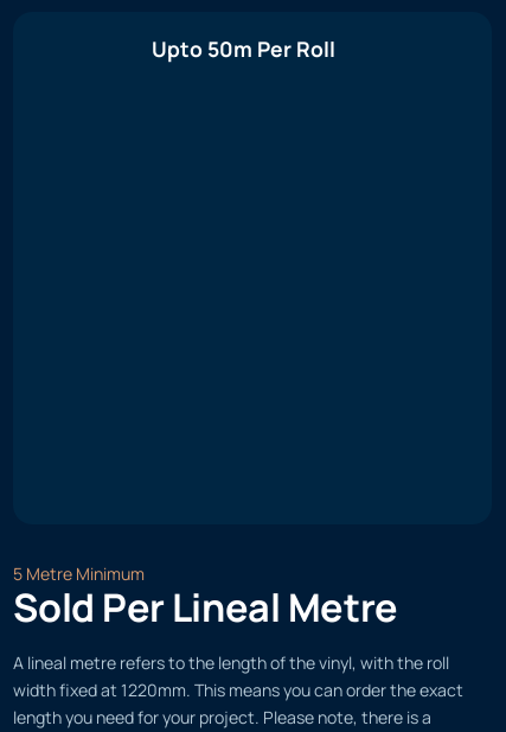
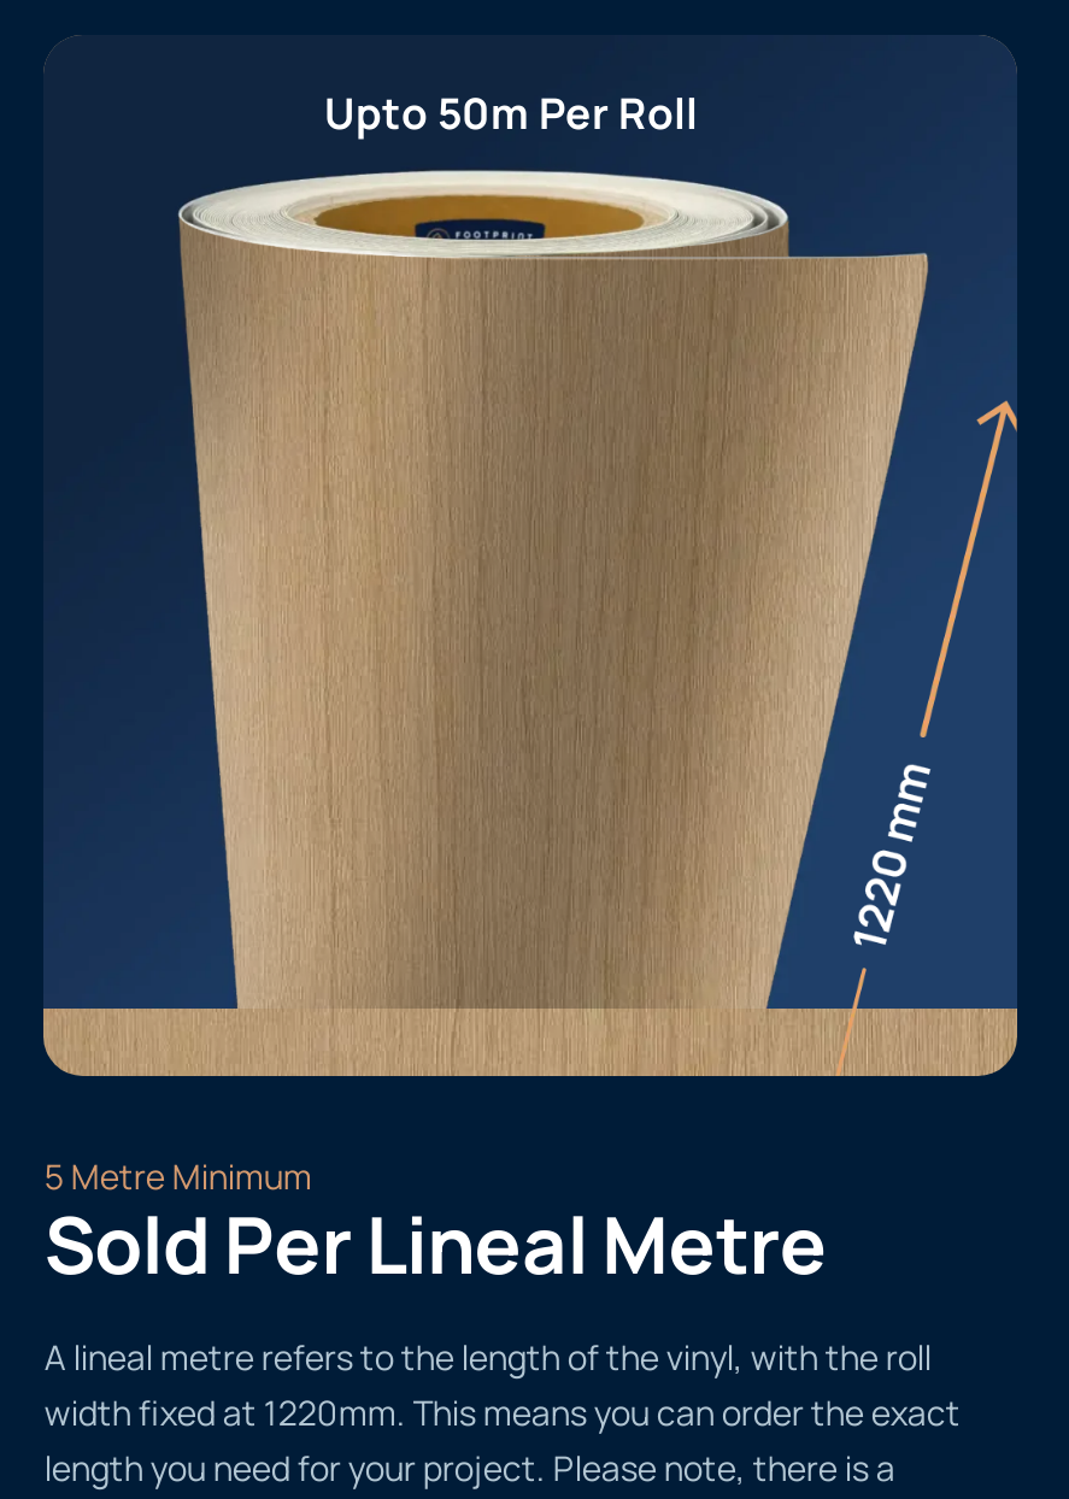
+ [image]
